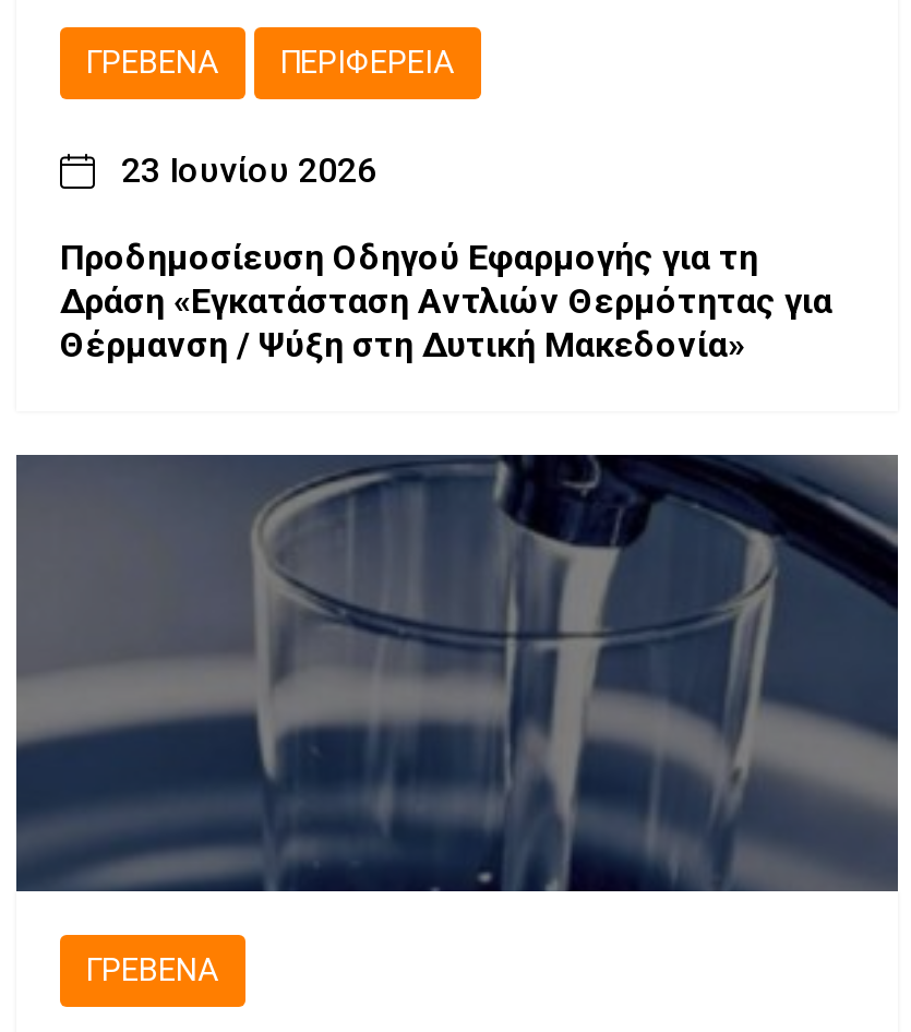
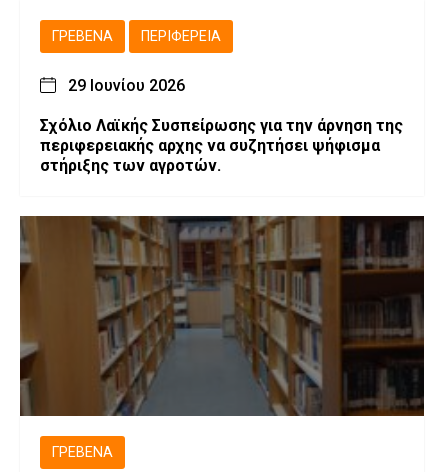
- 23 Ιουνίου 2026
+ 29 Ιουνίου 2026

- Προδημοσίευση Οδηγού Εφαρμογής για τη
- Δράση «Εγκατάσταση Αντλιών Θερμότητας για
- Θέρμανση / Ψύξη στη Δυτική Μακεδονία»
+ Σχόλιο Λαϊκής Συσπείρωσης για την άρνηση της
+ περιφερειακής αρχης να συζητήσει ψήφισμα
+ στήριξης των αγροτών.

- [image]
+ [image]
